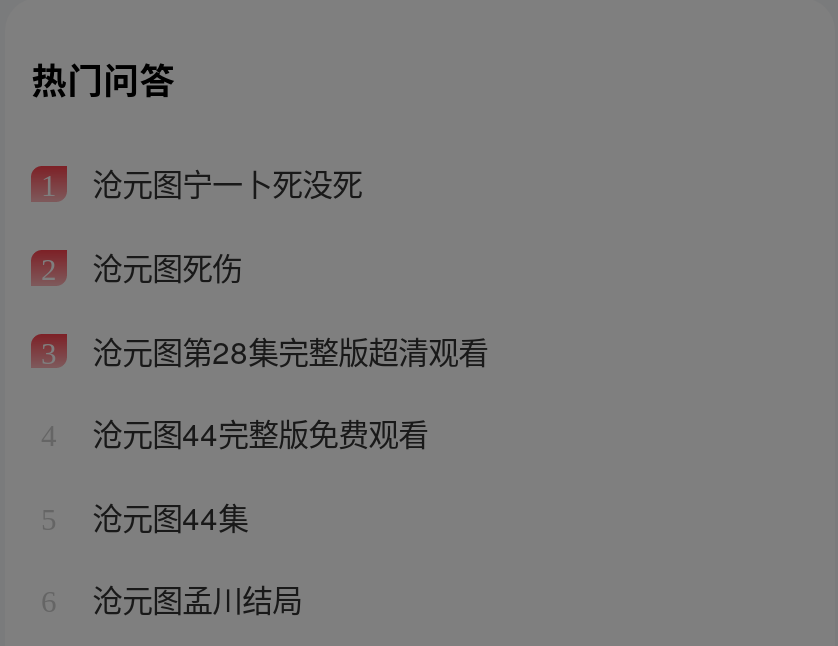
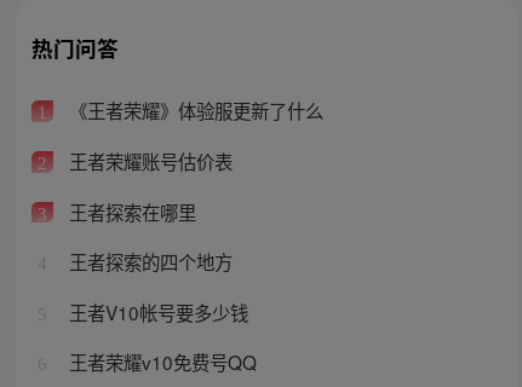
- 沧元图宁一卜死没死
+ 《王者荣耀》体验服更新了什么

- 沧元图死伤
+ 王者荣耀账号估价表

- 沧元图第28集完整版超清观看
+ 王者探索在哪里

- 沧元图44完整版免费观看
+ 王者探索的四个地方

- 沧元图44集
+ 王者V10帐号要多少钱

- 沧元图孟川结局
+ 王者荣耀v10免费号QQ
